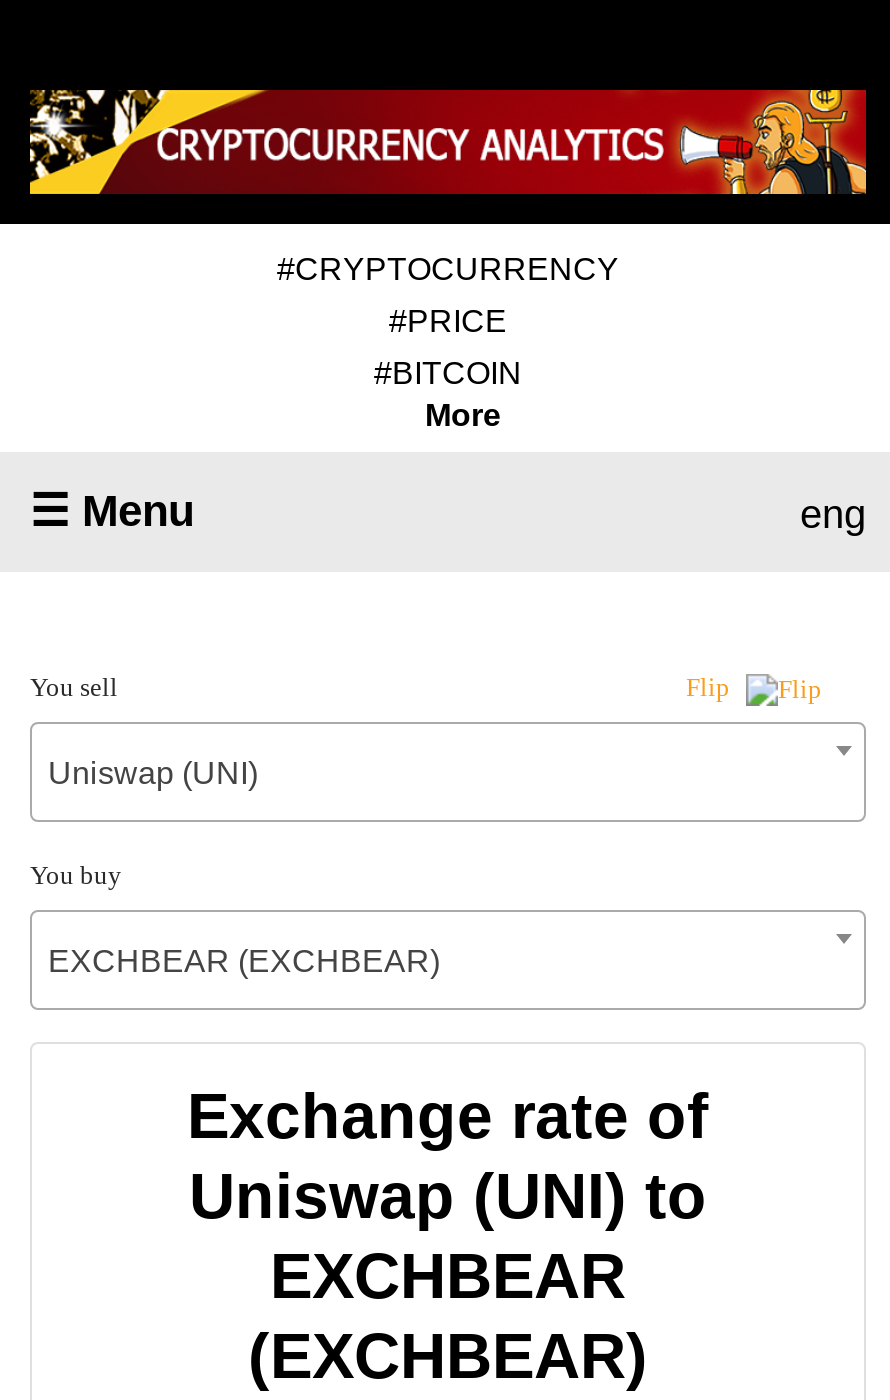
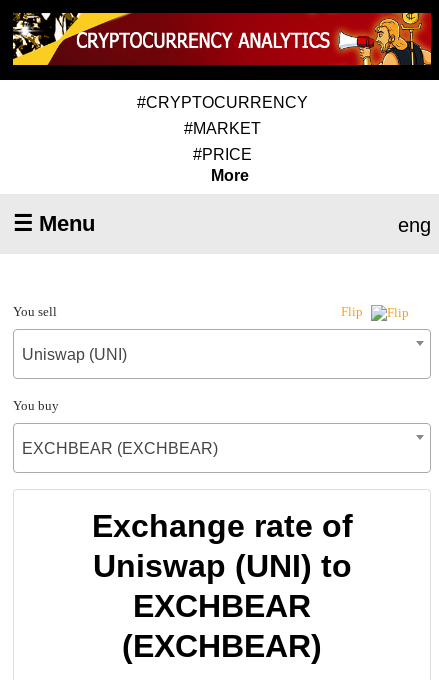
+ #MARKET

moved down: #PRICE

- #BITCOIN
